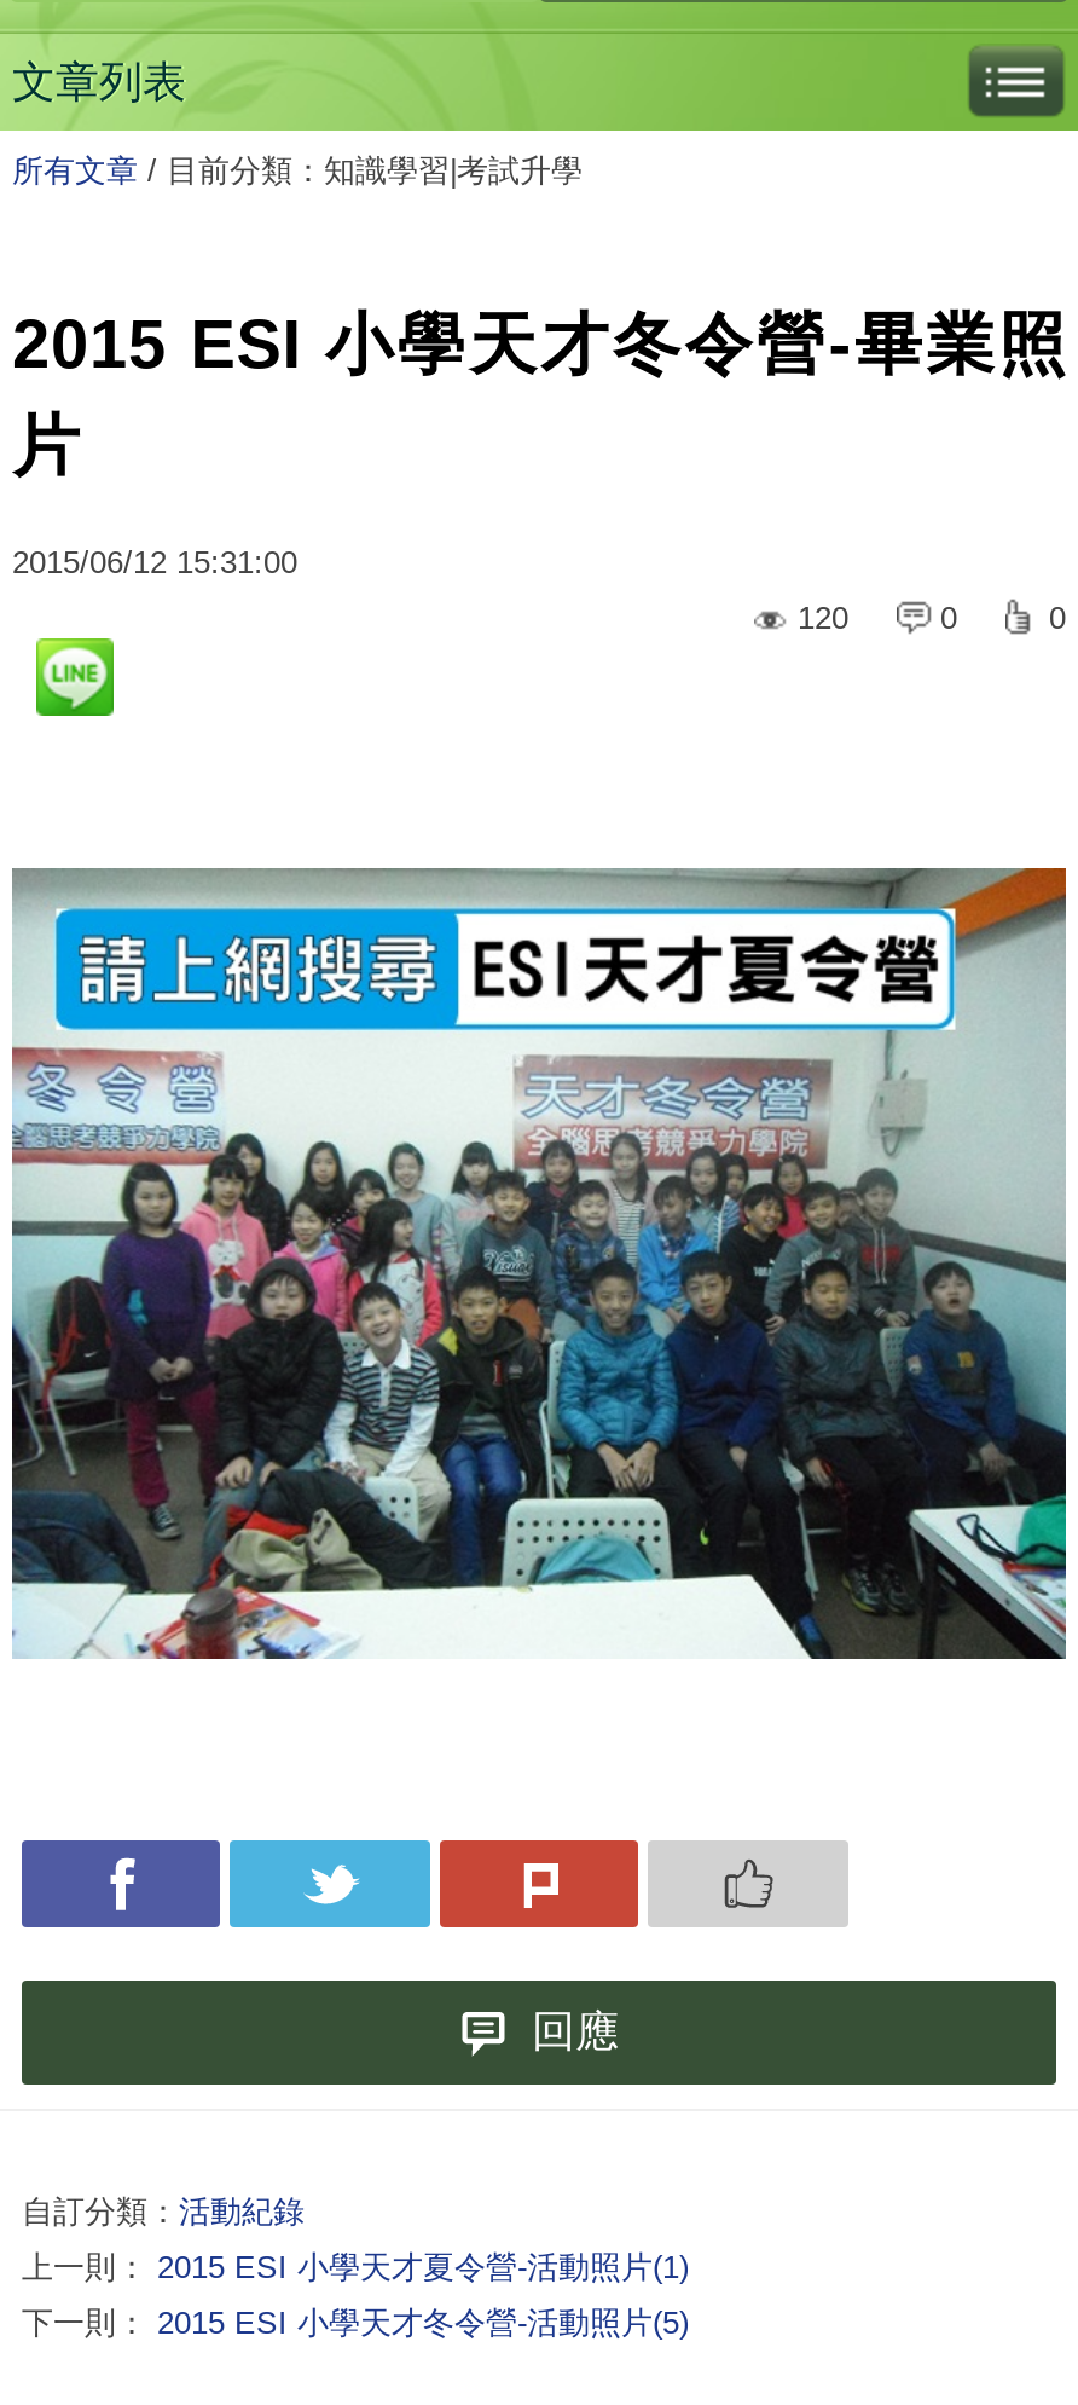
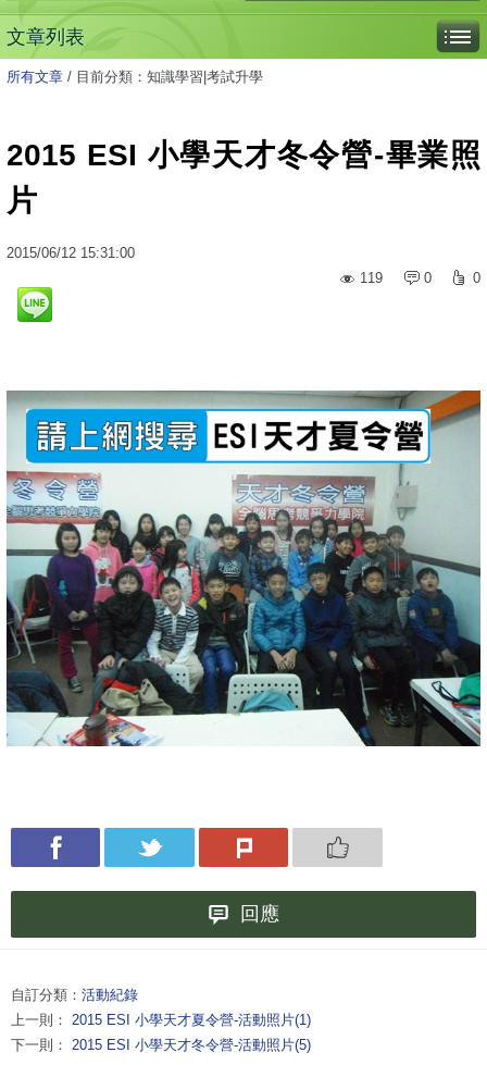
- 120
+ 119
